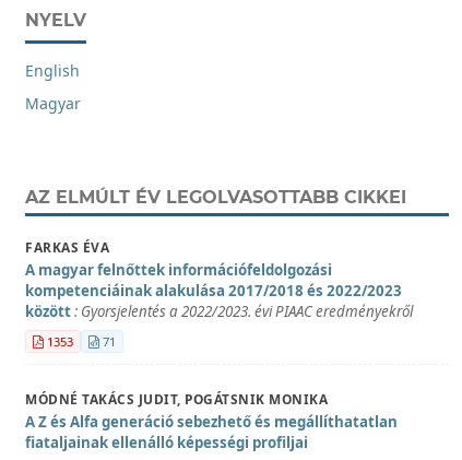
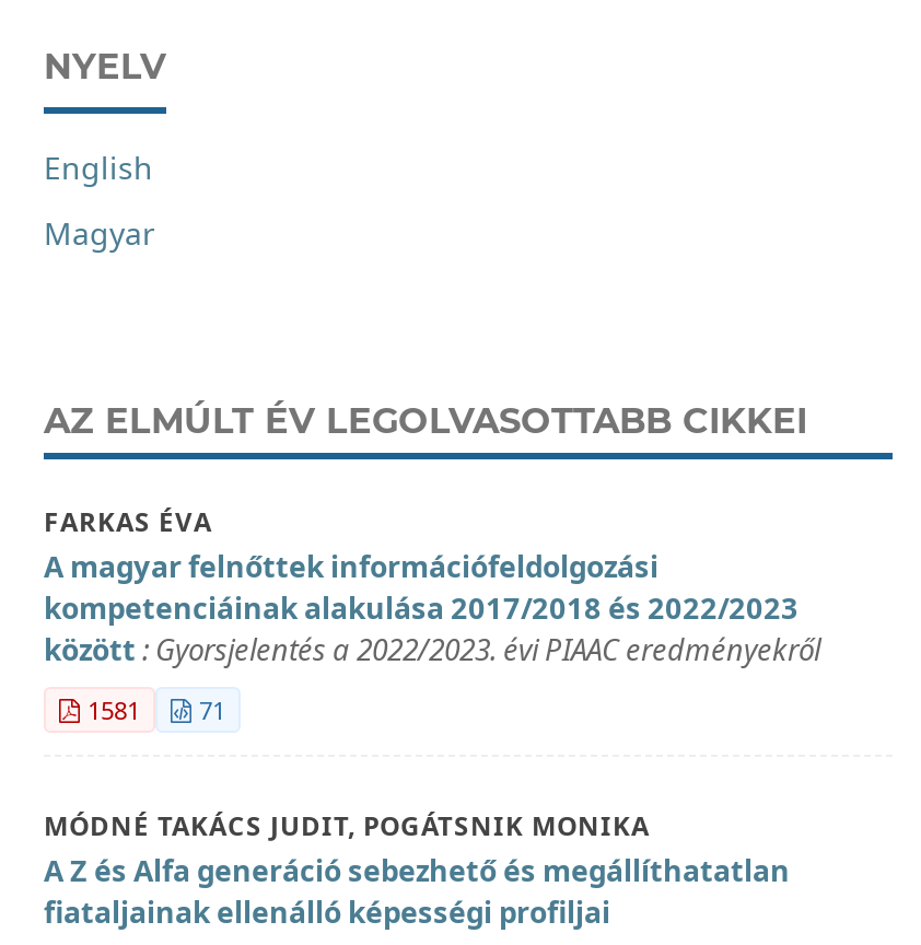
- 1353 71
+ 1581 71
